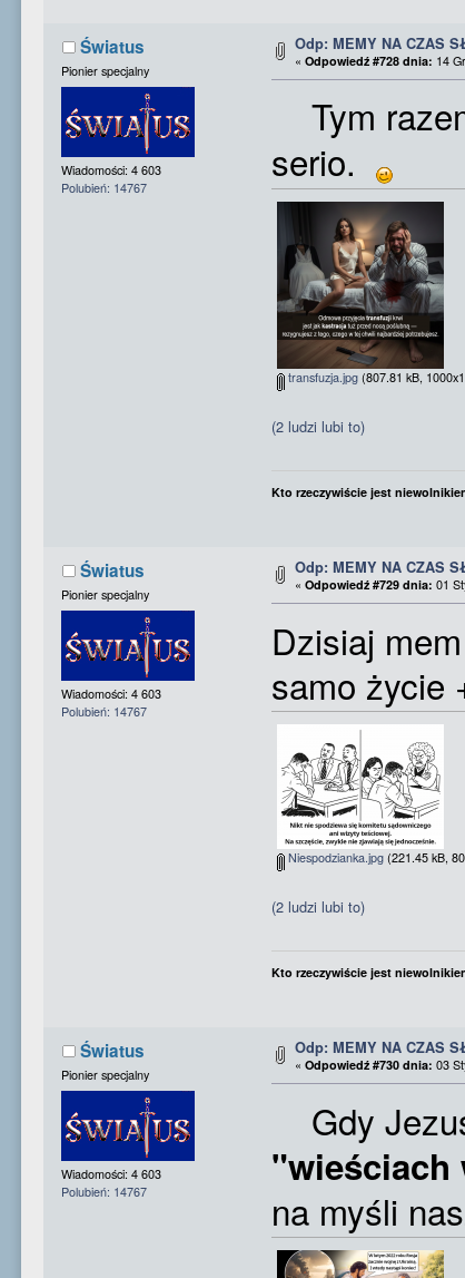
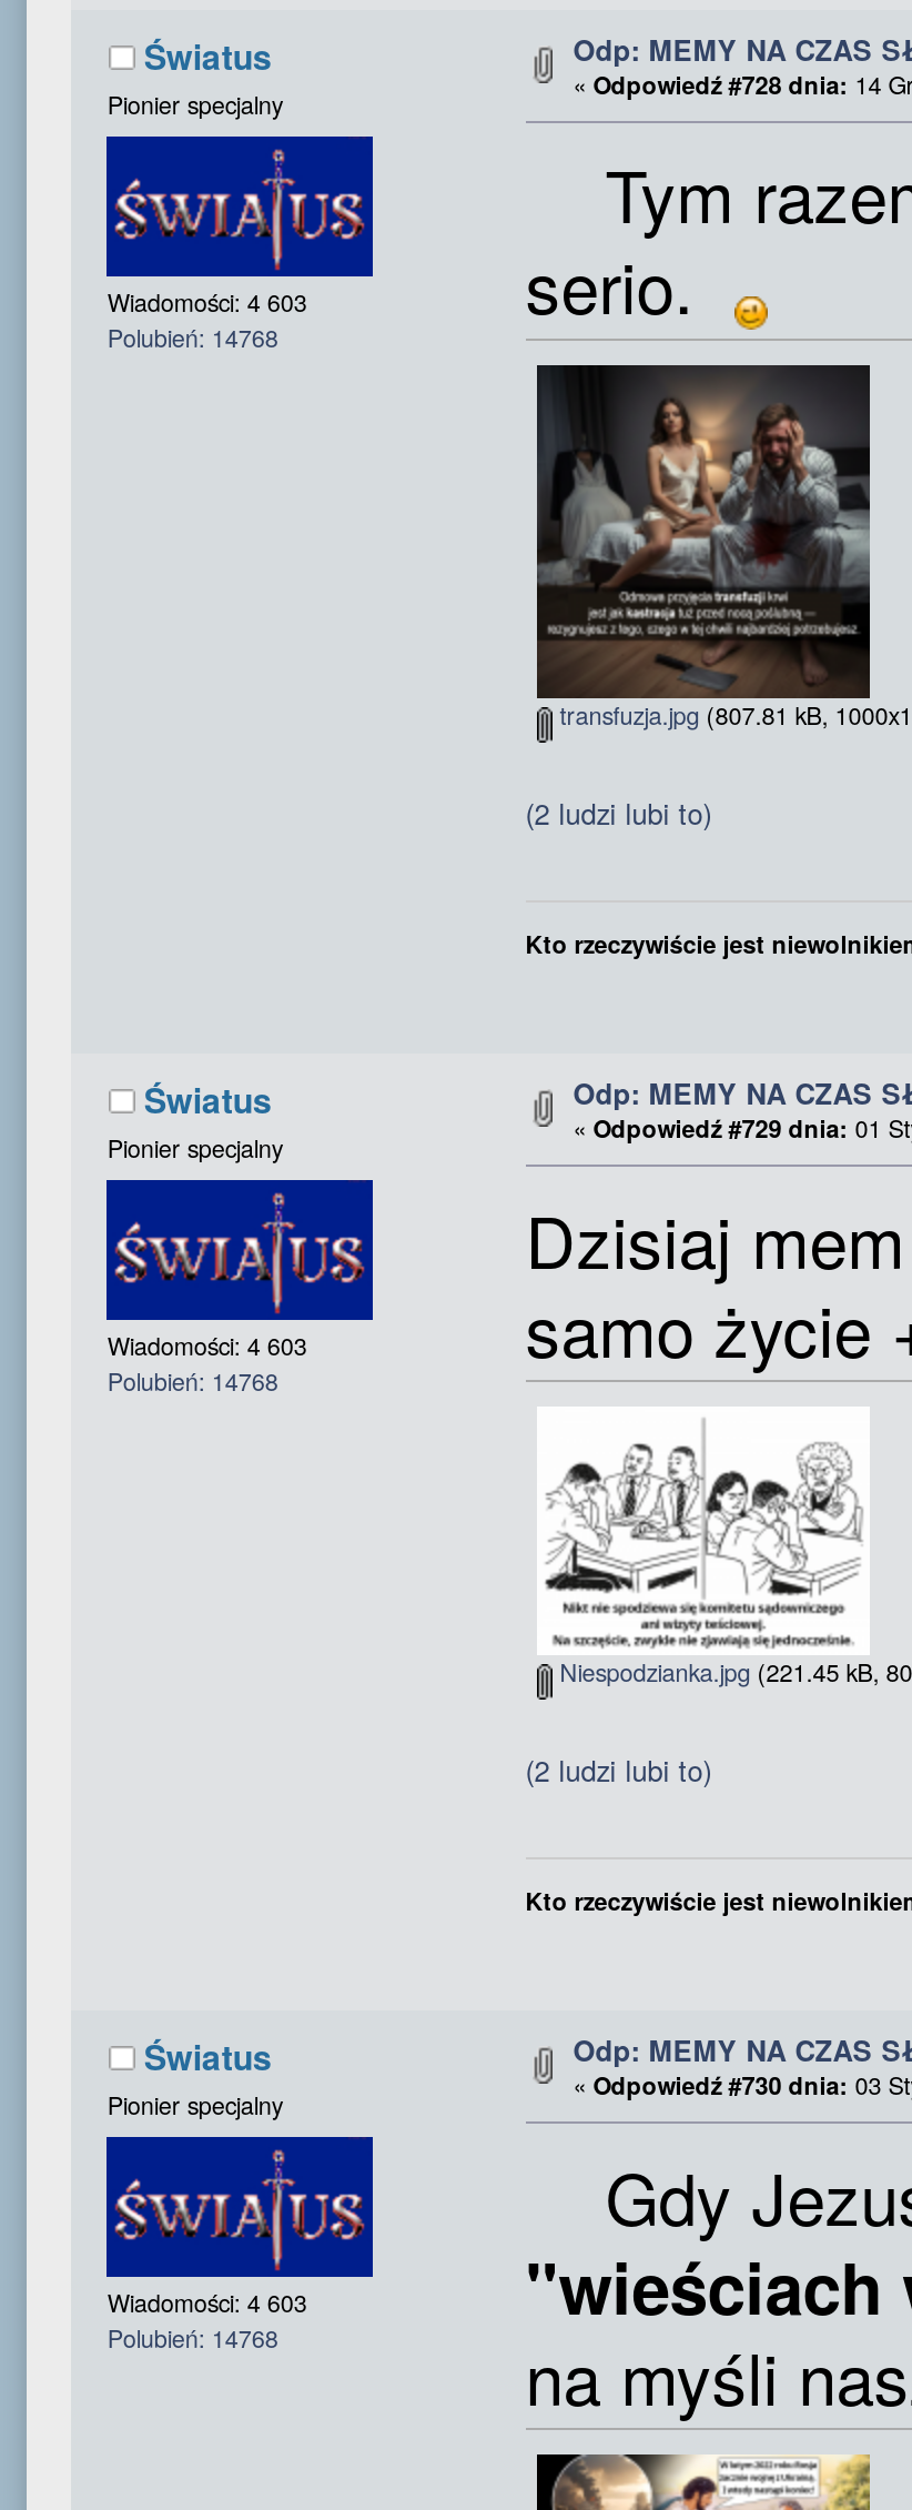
- Polubień: 14767
+ Polubień: 14768

- Polubień: 14767
+ Polubień: 14768

- Polubień: 14767
+ Polubień: 14768
